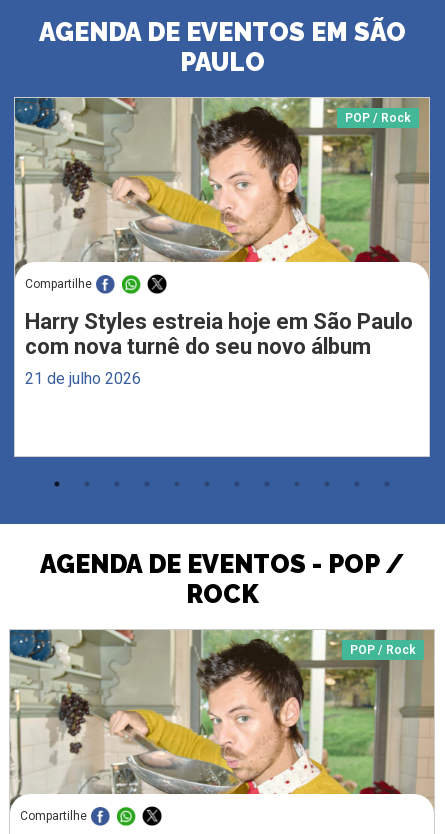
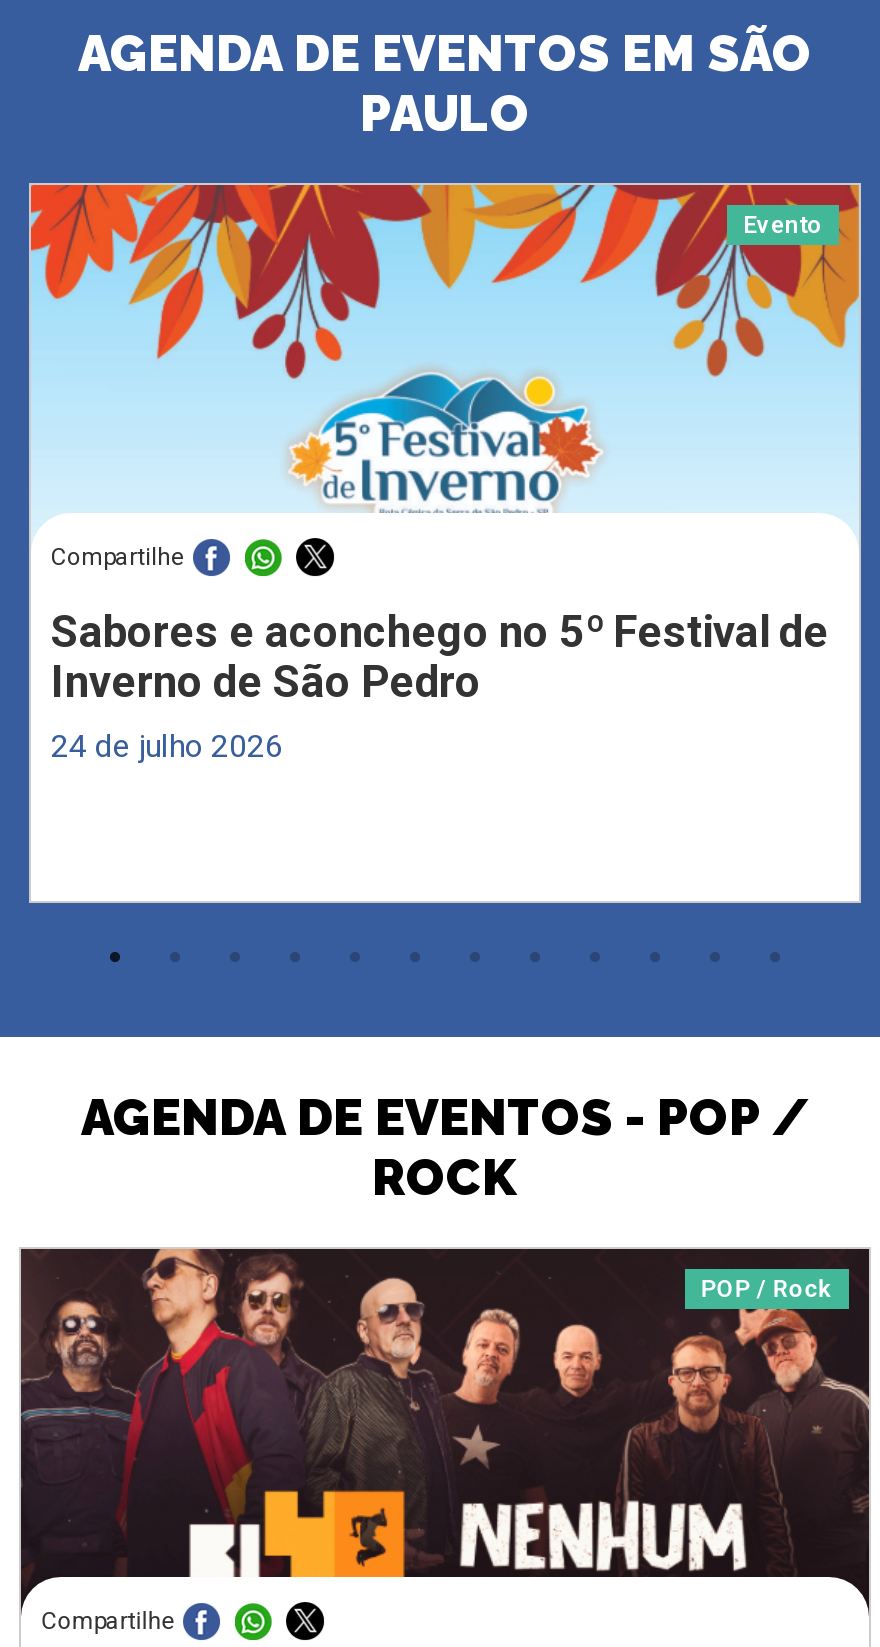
- [image]
- POP / Rock
+ [image]
+ Evento

- Harry Styles estreia hoje em São Paulo
- com nova turnê do seu novo álbum
- 21 de julho 2026
+ Sabores e aconchego no 5º Festival de
+ Inverno de São Pedro
+ 24 de julho 2026

- [image]
+ [image]
